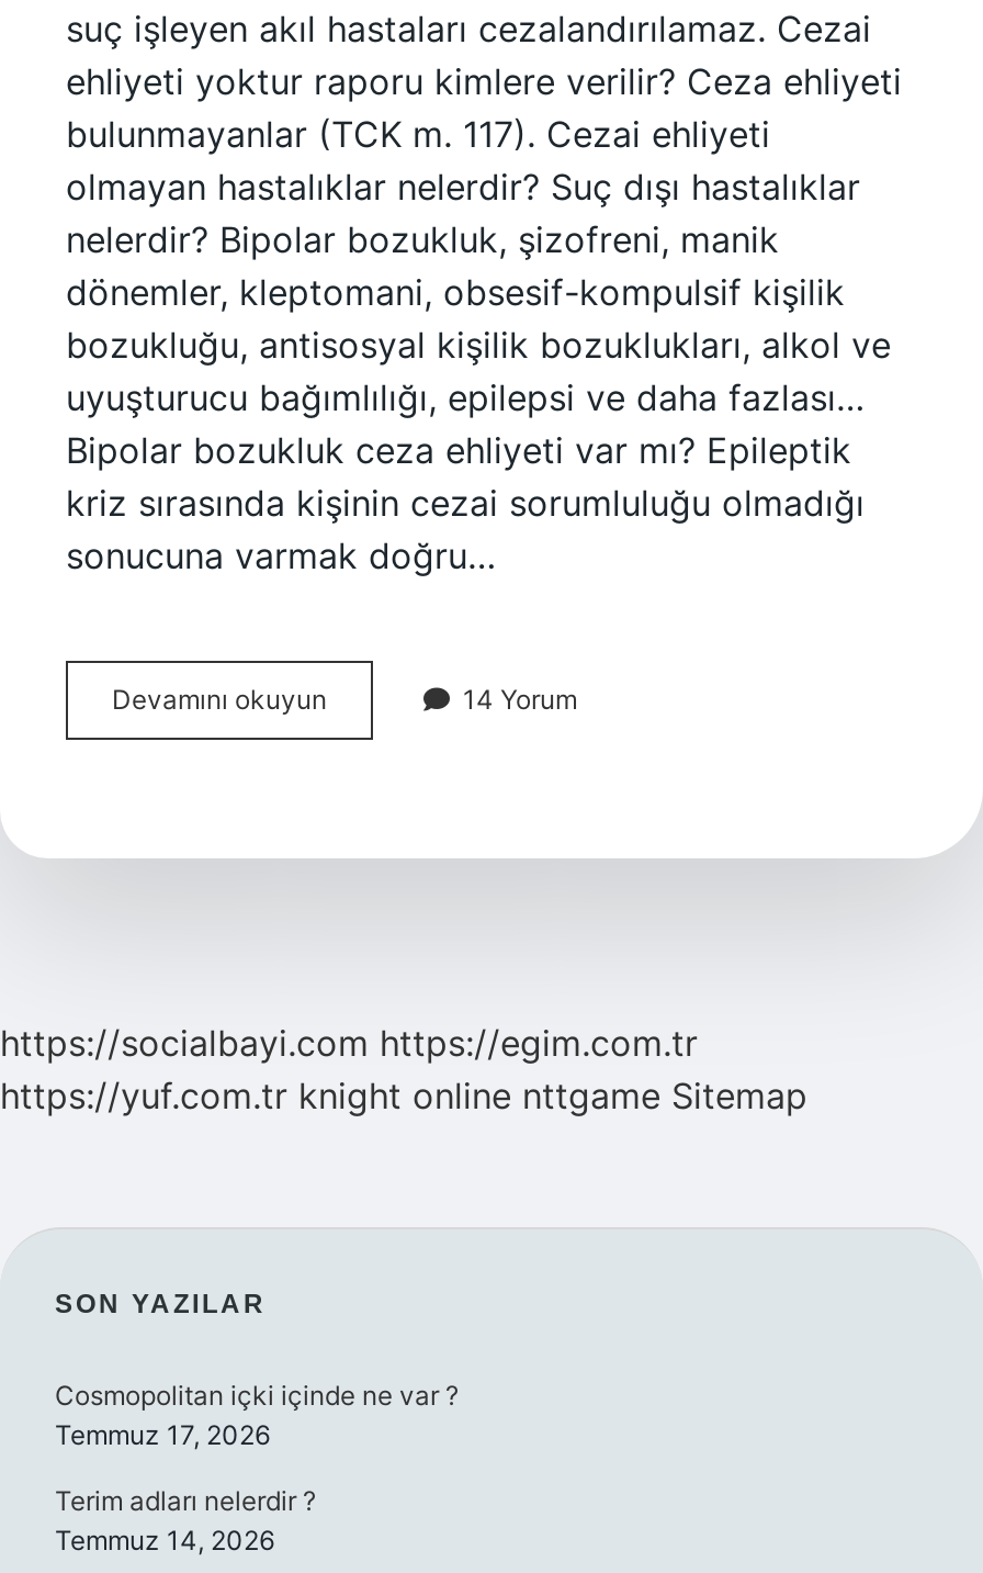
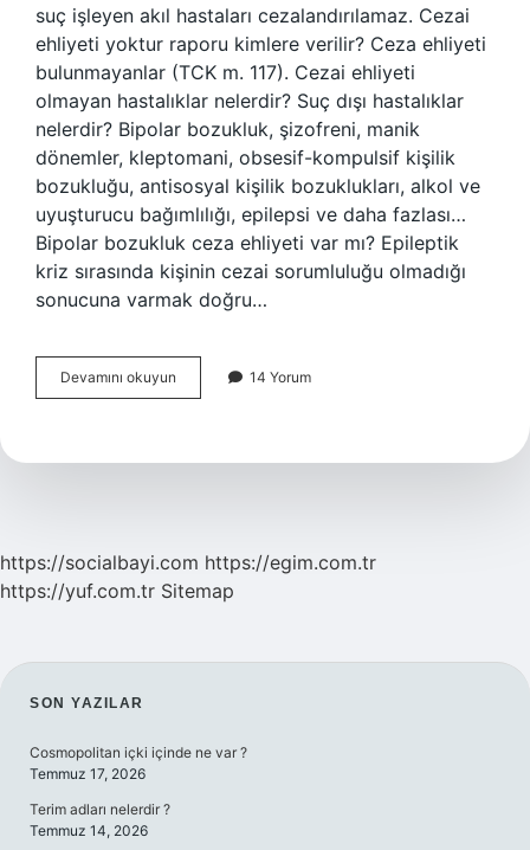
- https://yuf.com.tr knight online nttgame Sitemap
+ https://yuf.com.tr Sitemap
